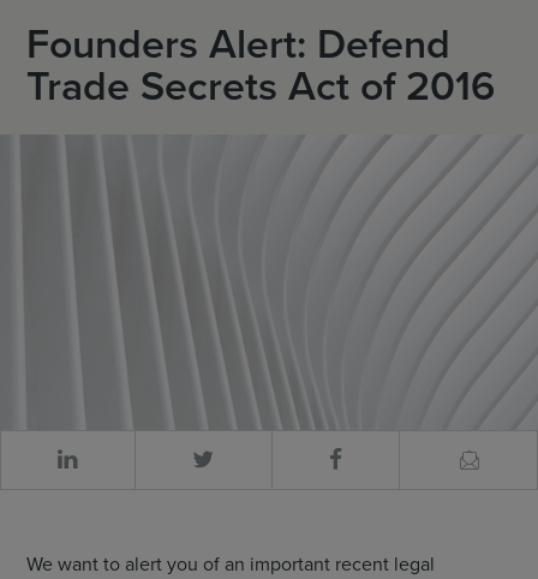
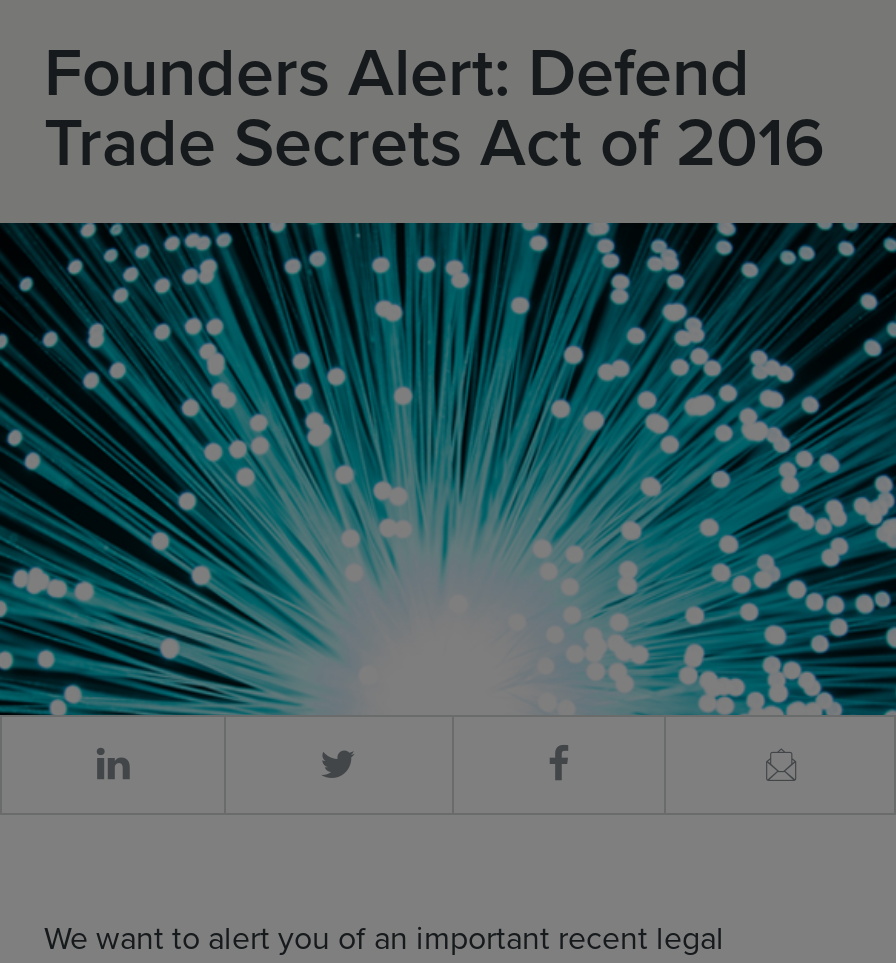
+ [image]
